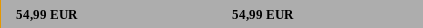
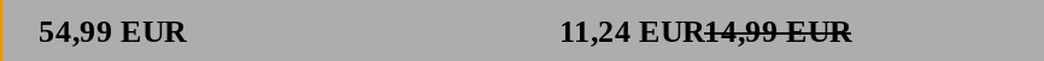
- 54,99 EUR
+ 11,24 EUR14,99 EUR
